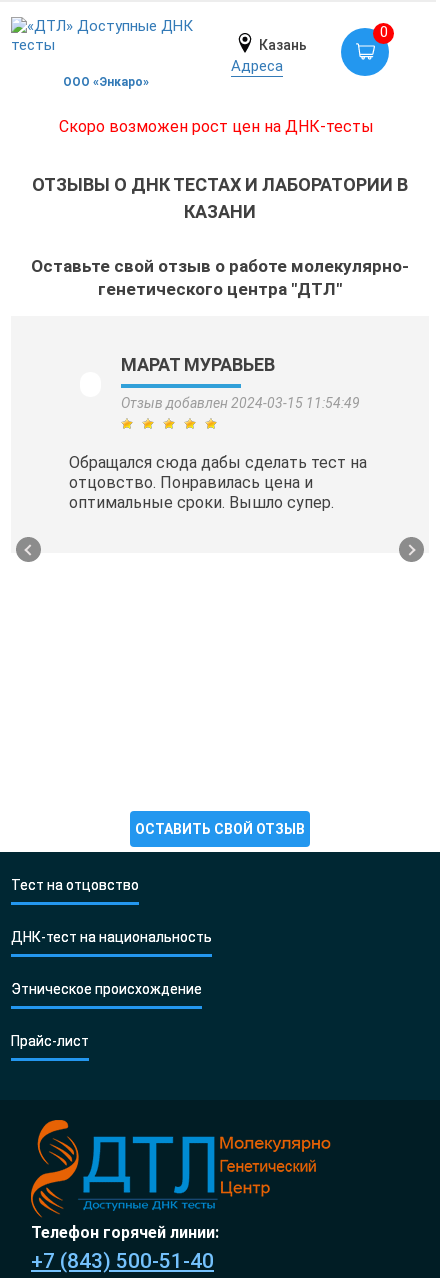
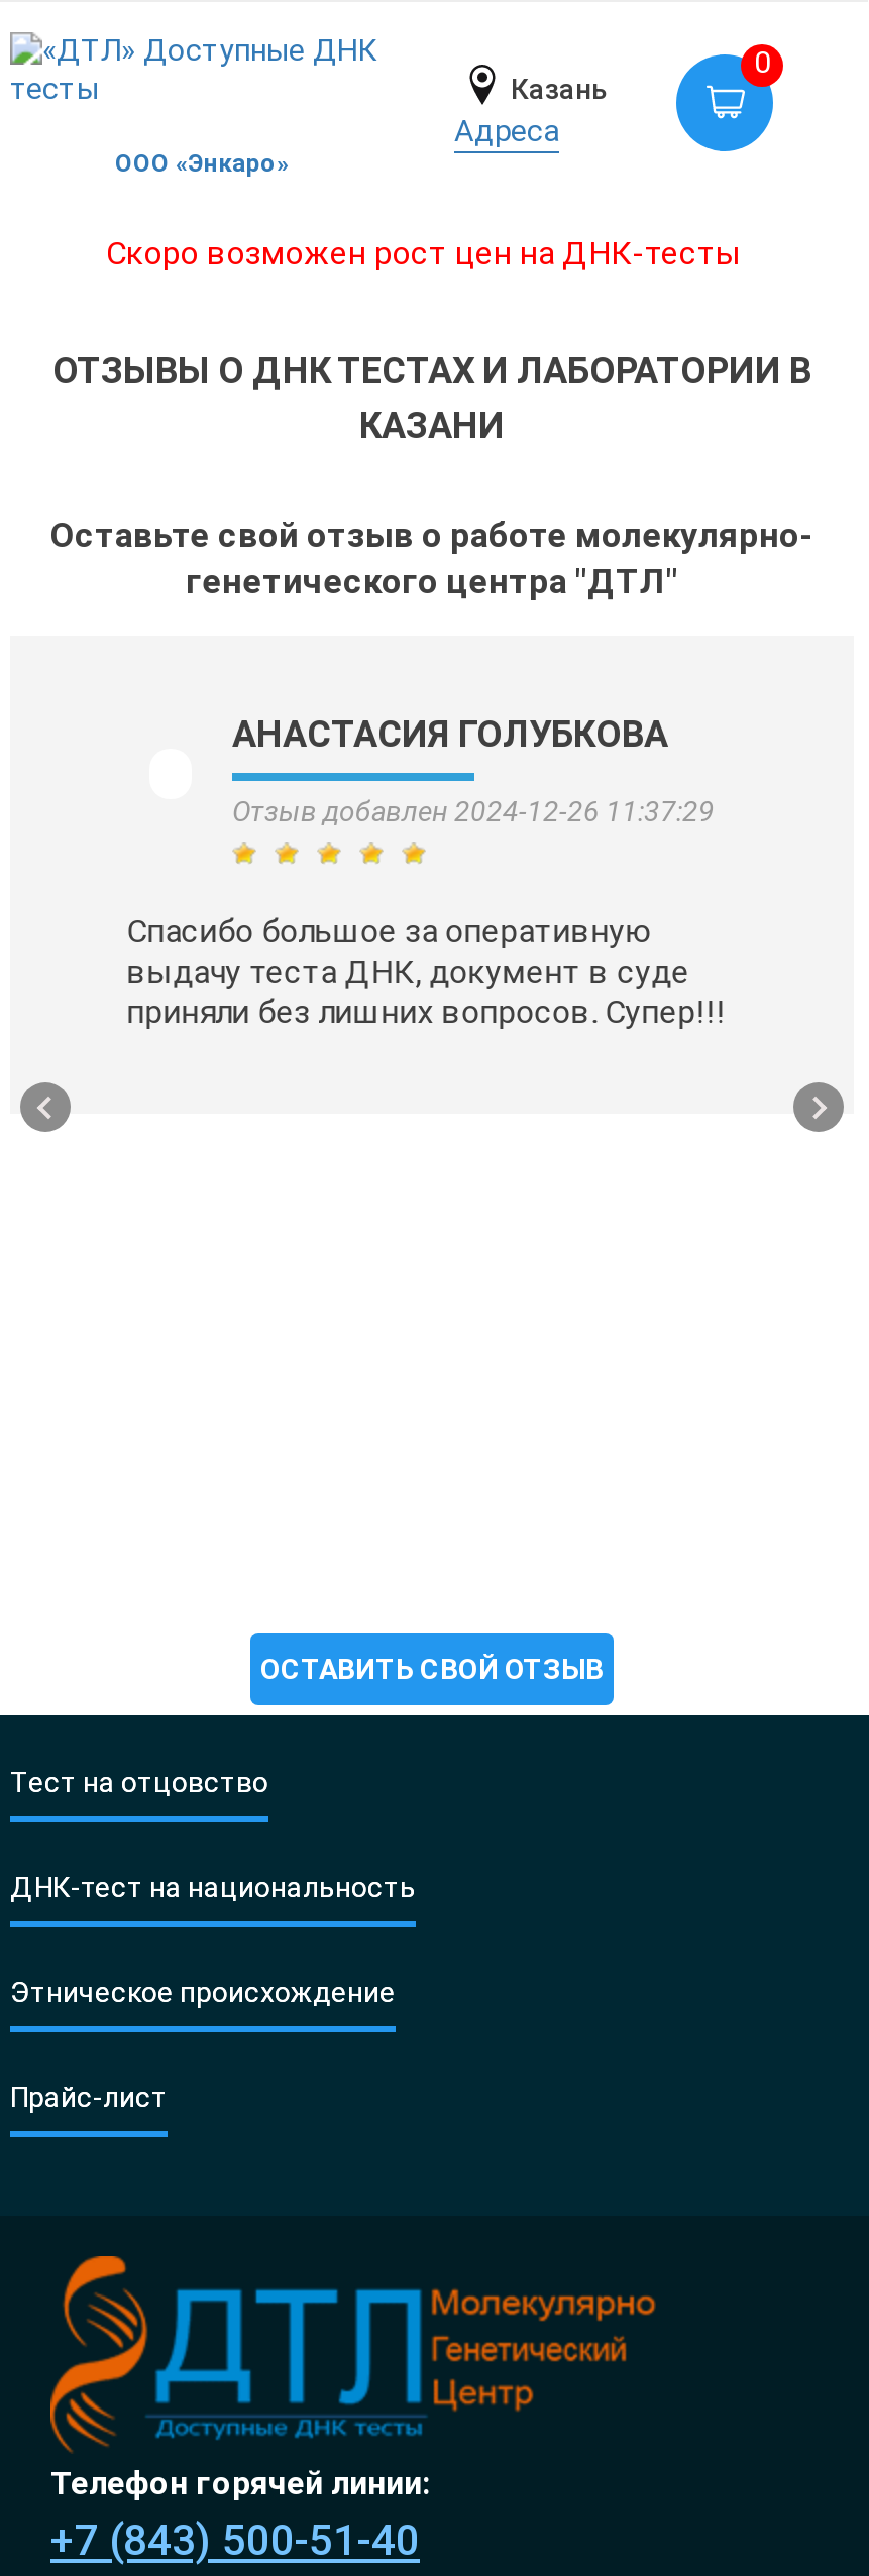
- МАРАТ МУРАВЬЕВ
+ АНАСТАСИЯ ГОЛУБКОВА

- Отзыв добавлен 2024-03-15 11:54:49
+ Отзыв добавлен 2024-12-26 11:37:29

- Обращался сюда дабы сделать тест на
- отцовство. Понравилась цена и
- оптимальные сроки. Вышло супер.
+ Спасибо большое за оперативную
+ выдачу теста ДНК, документ в суде
+ приняли без лишних вопросов. Супер!!!
